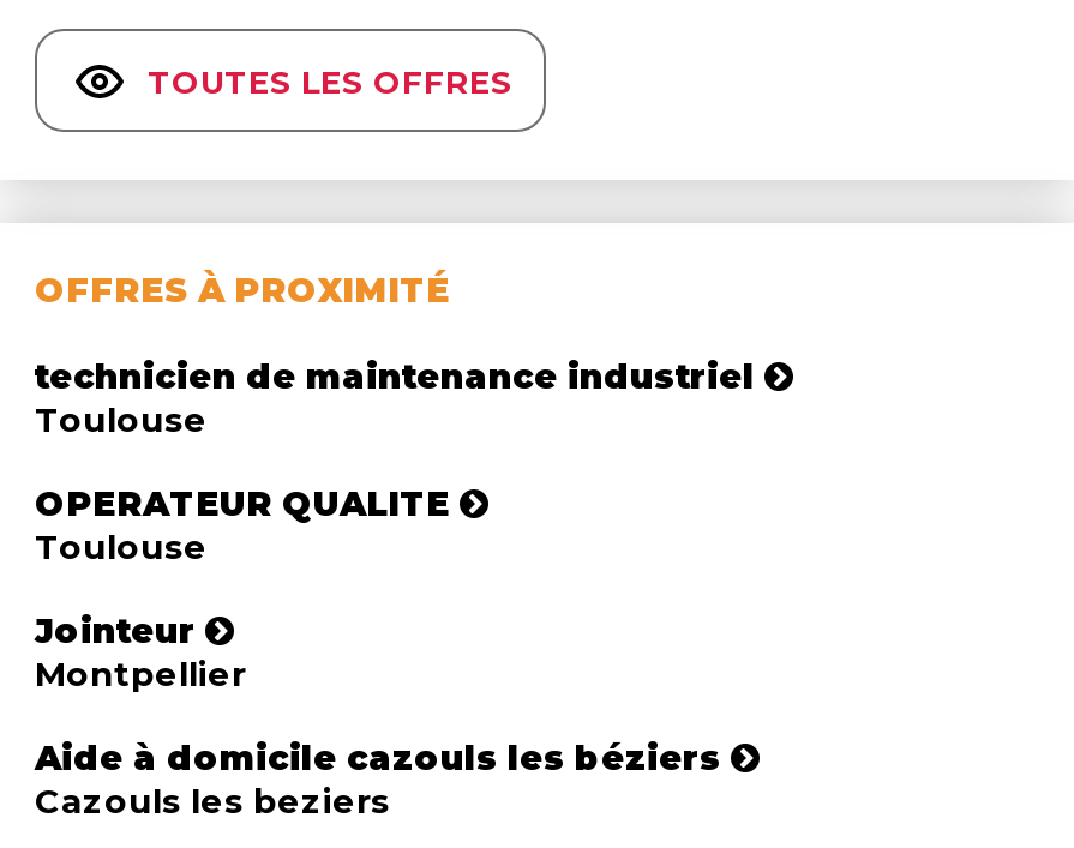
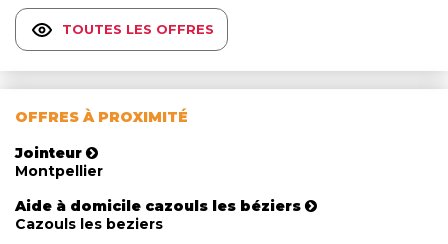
- technicien de maintenance industriel
- Toulouse
- OPERATEUR QUALITE
- Toulouse
